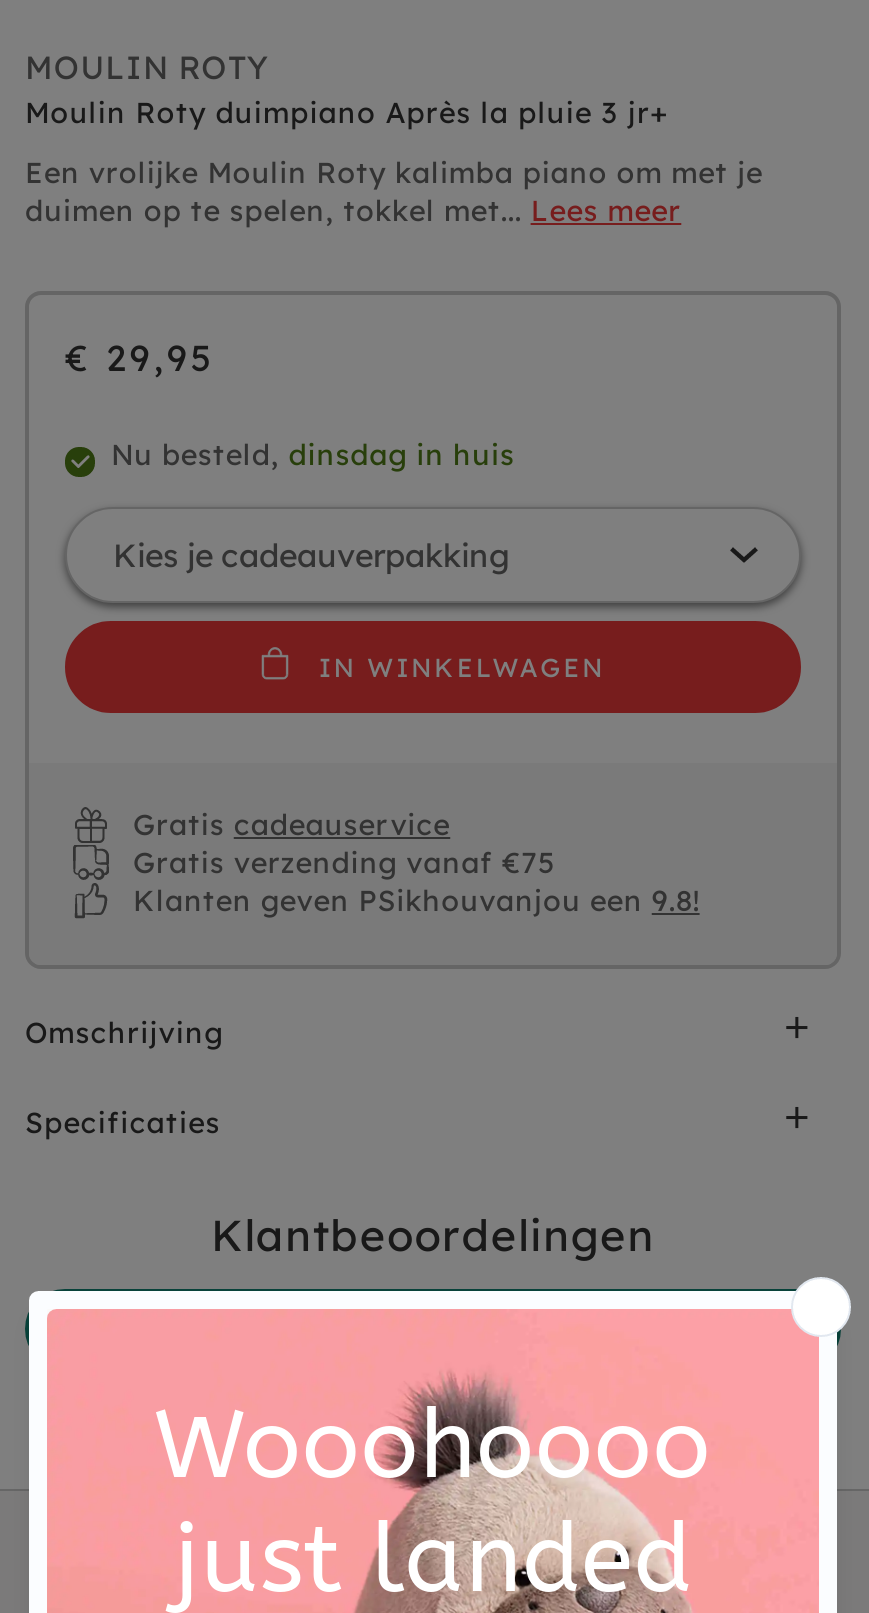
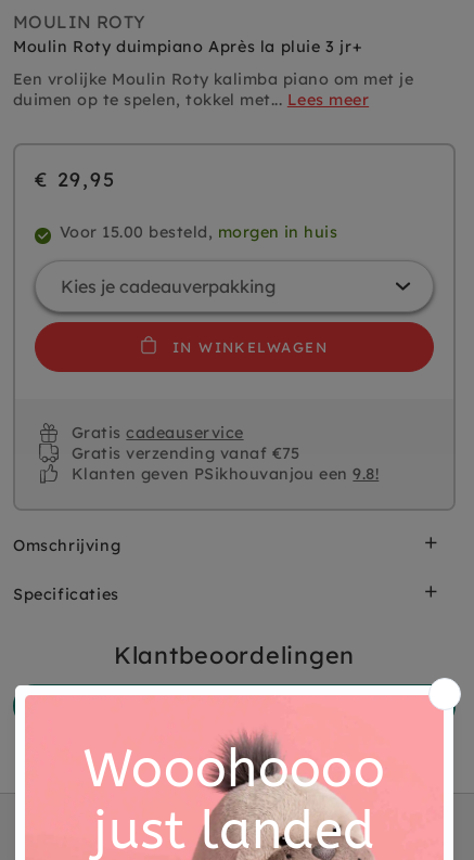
- Nu besteld, dinsdag in huis
+ Voor 15.00 besteld, morgen in huis
